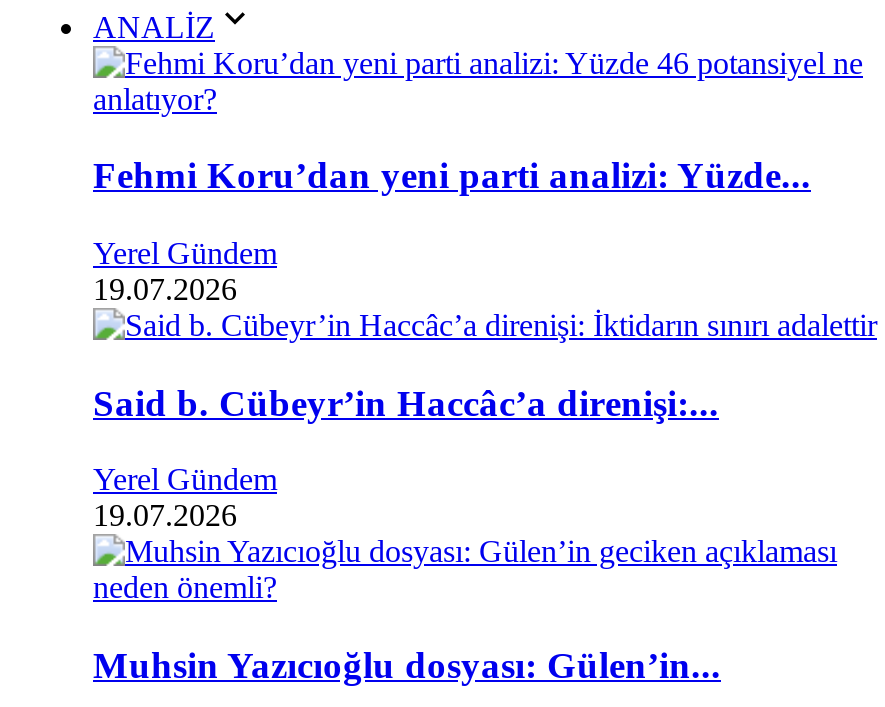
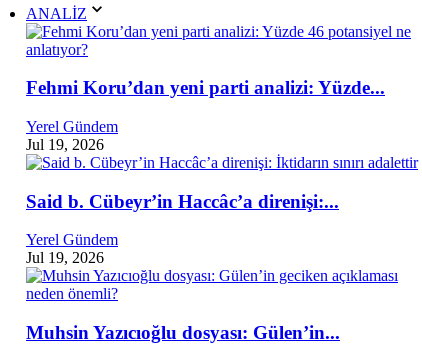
- 19.07.2026
+ Jul 19, 2026

- 19.07.2026
+ Jul 19, 2026
